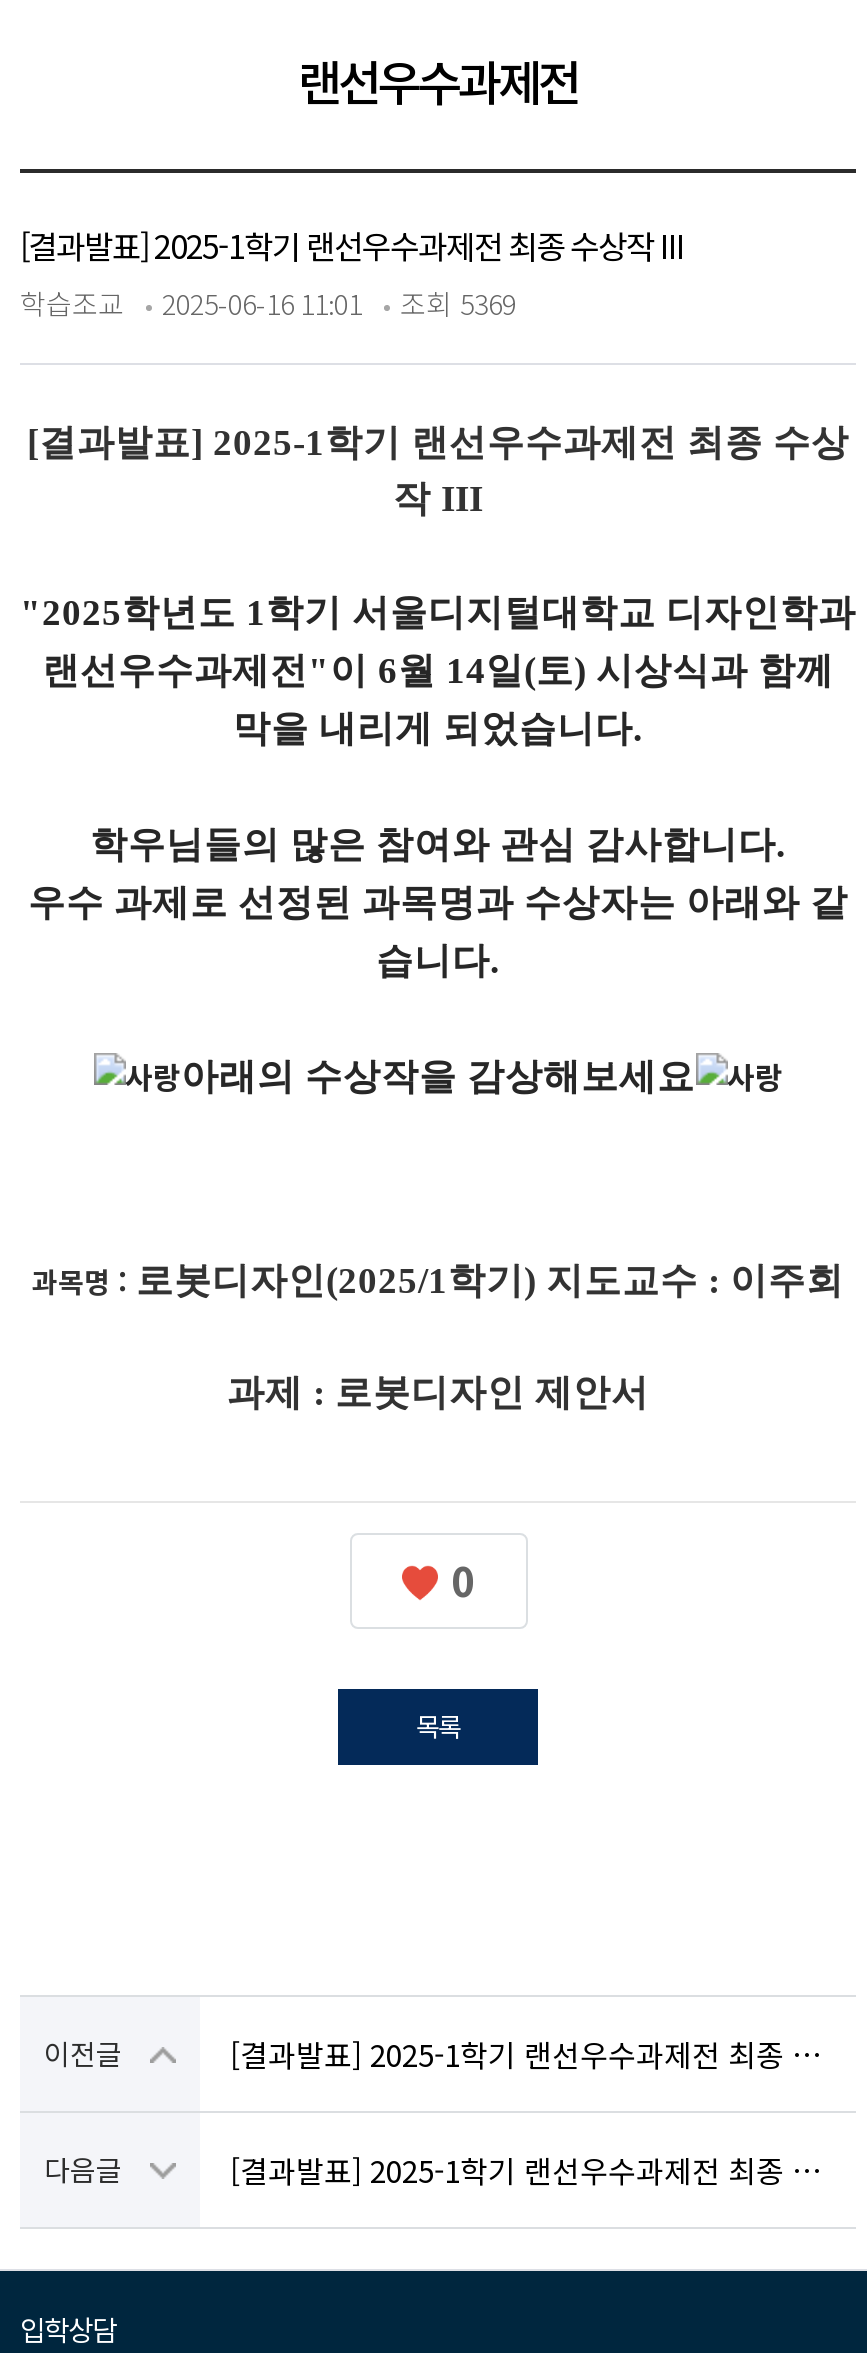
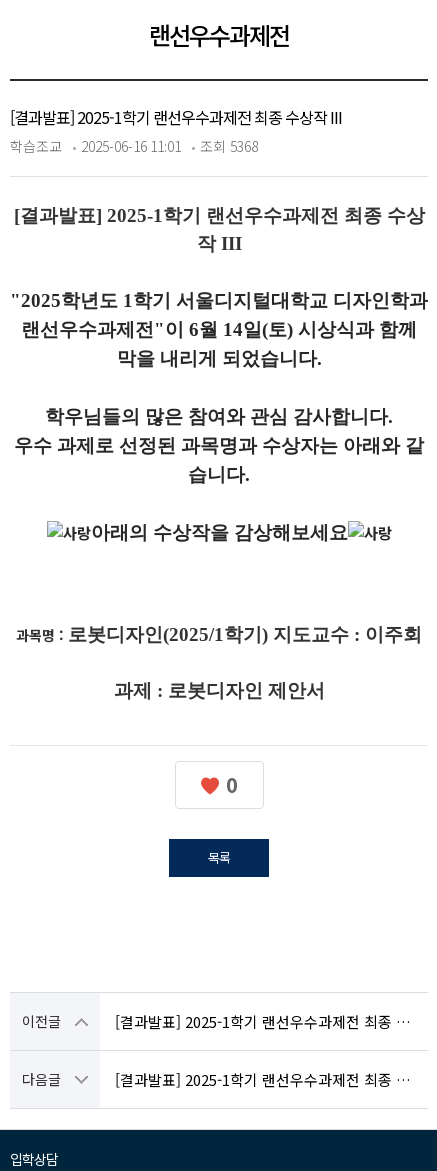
- 학습조교 2025-06-16 11:01 조회 5369
+ 학습조교 2025-06-16 11:01 조회 5368
